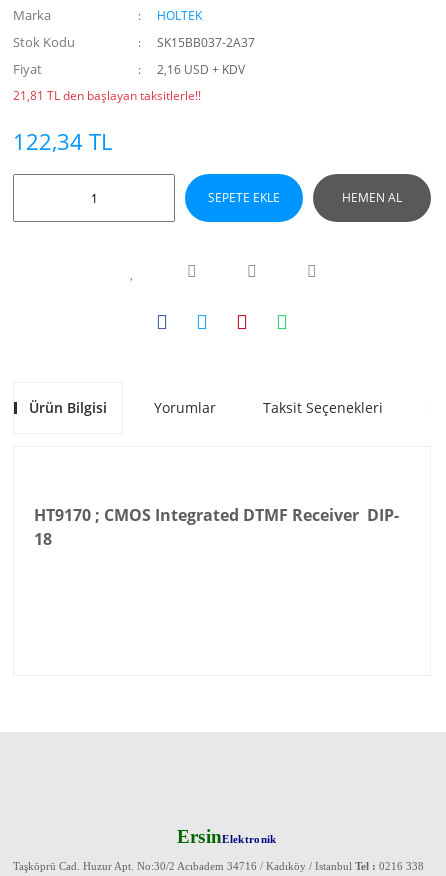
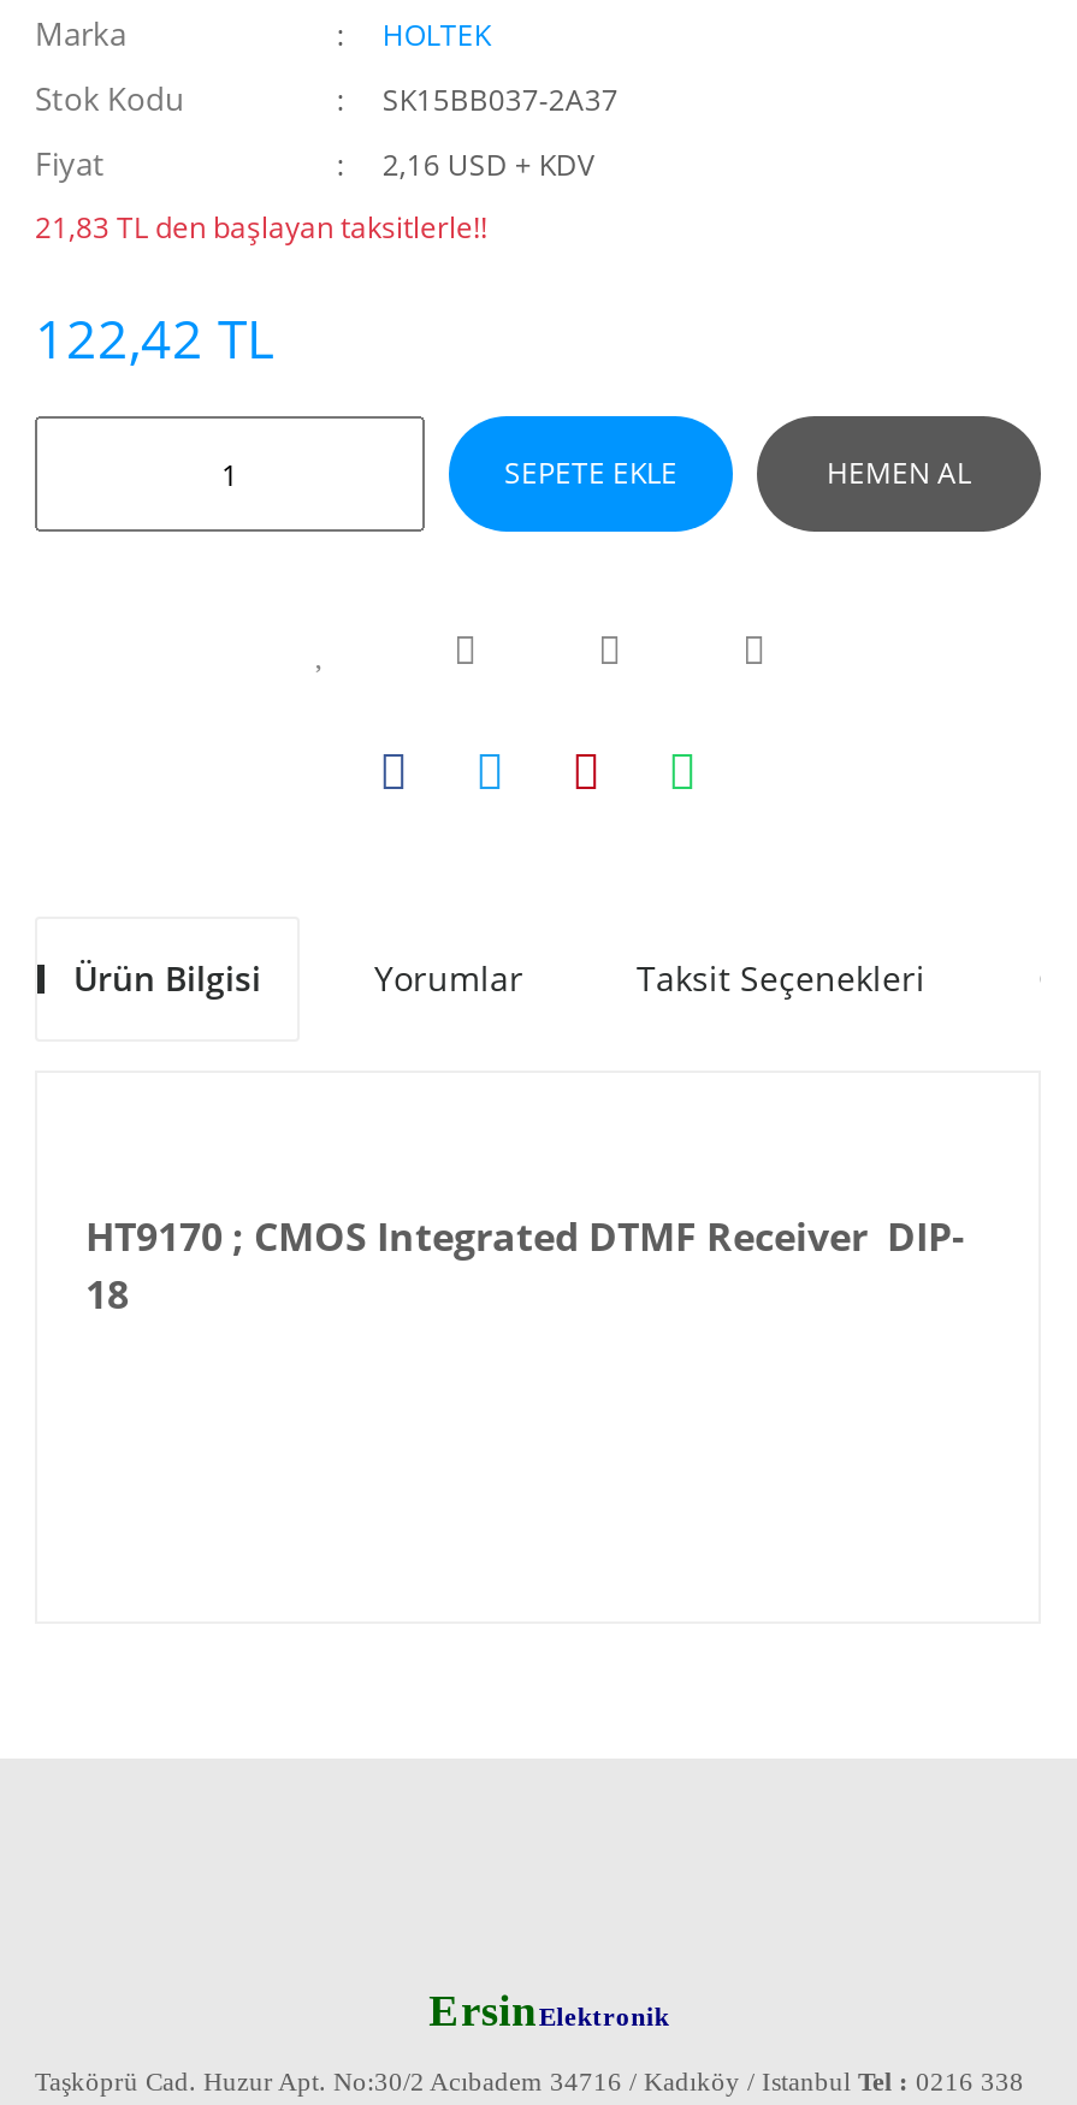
- 21,81 TL den başlayan taksitlerle!!
+ 21,83 TL den başlayan taksitlerle!!

- 122,34 TL
+ 122,42 TL
